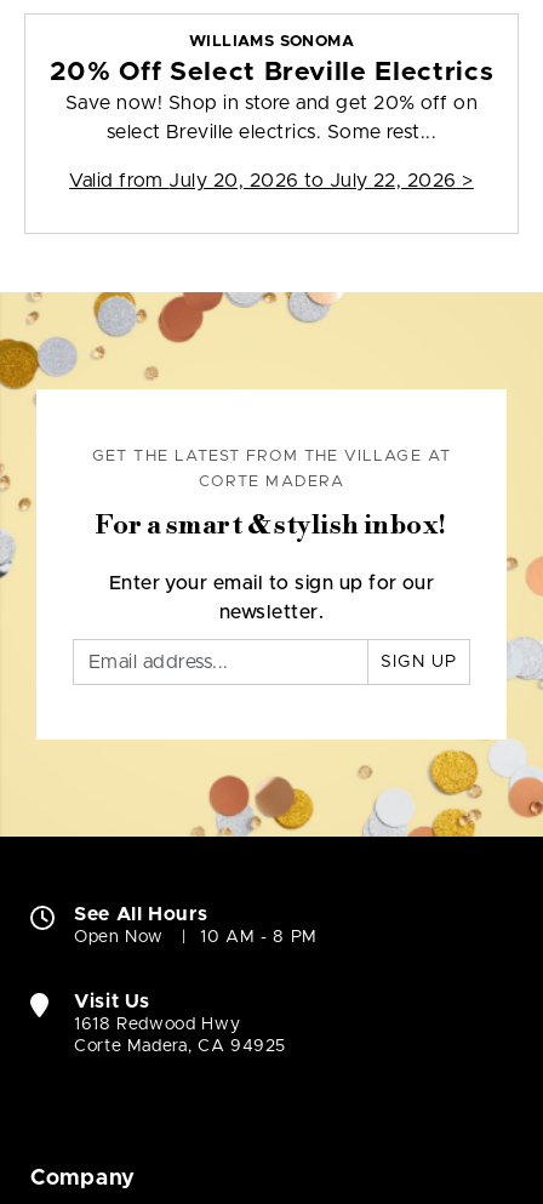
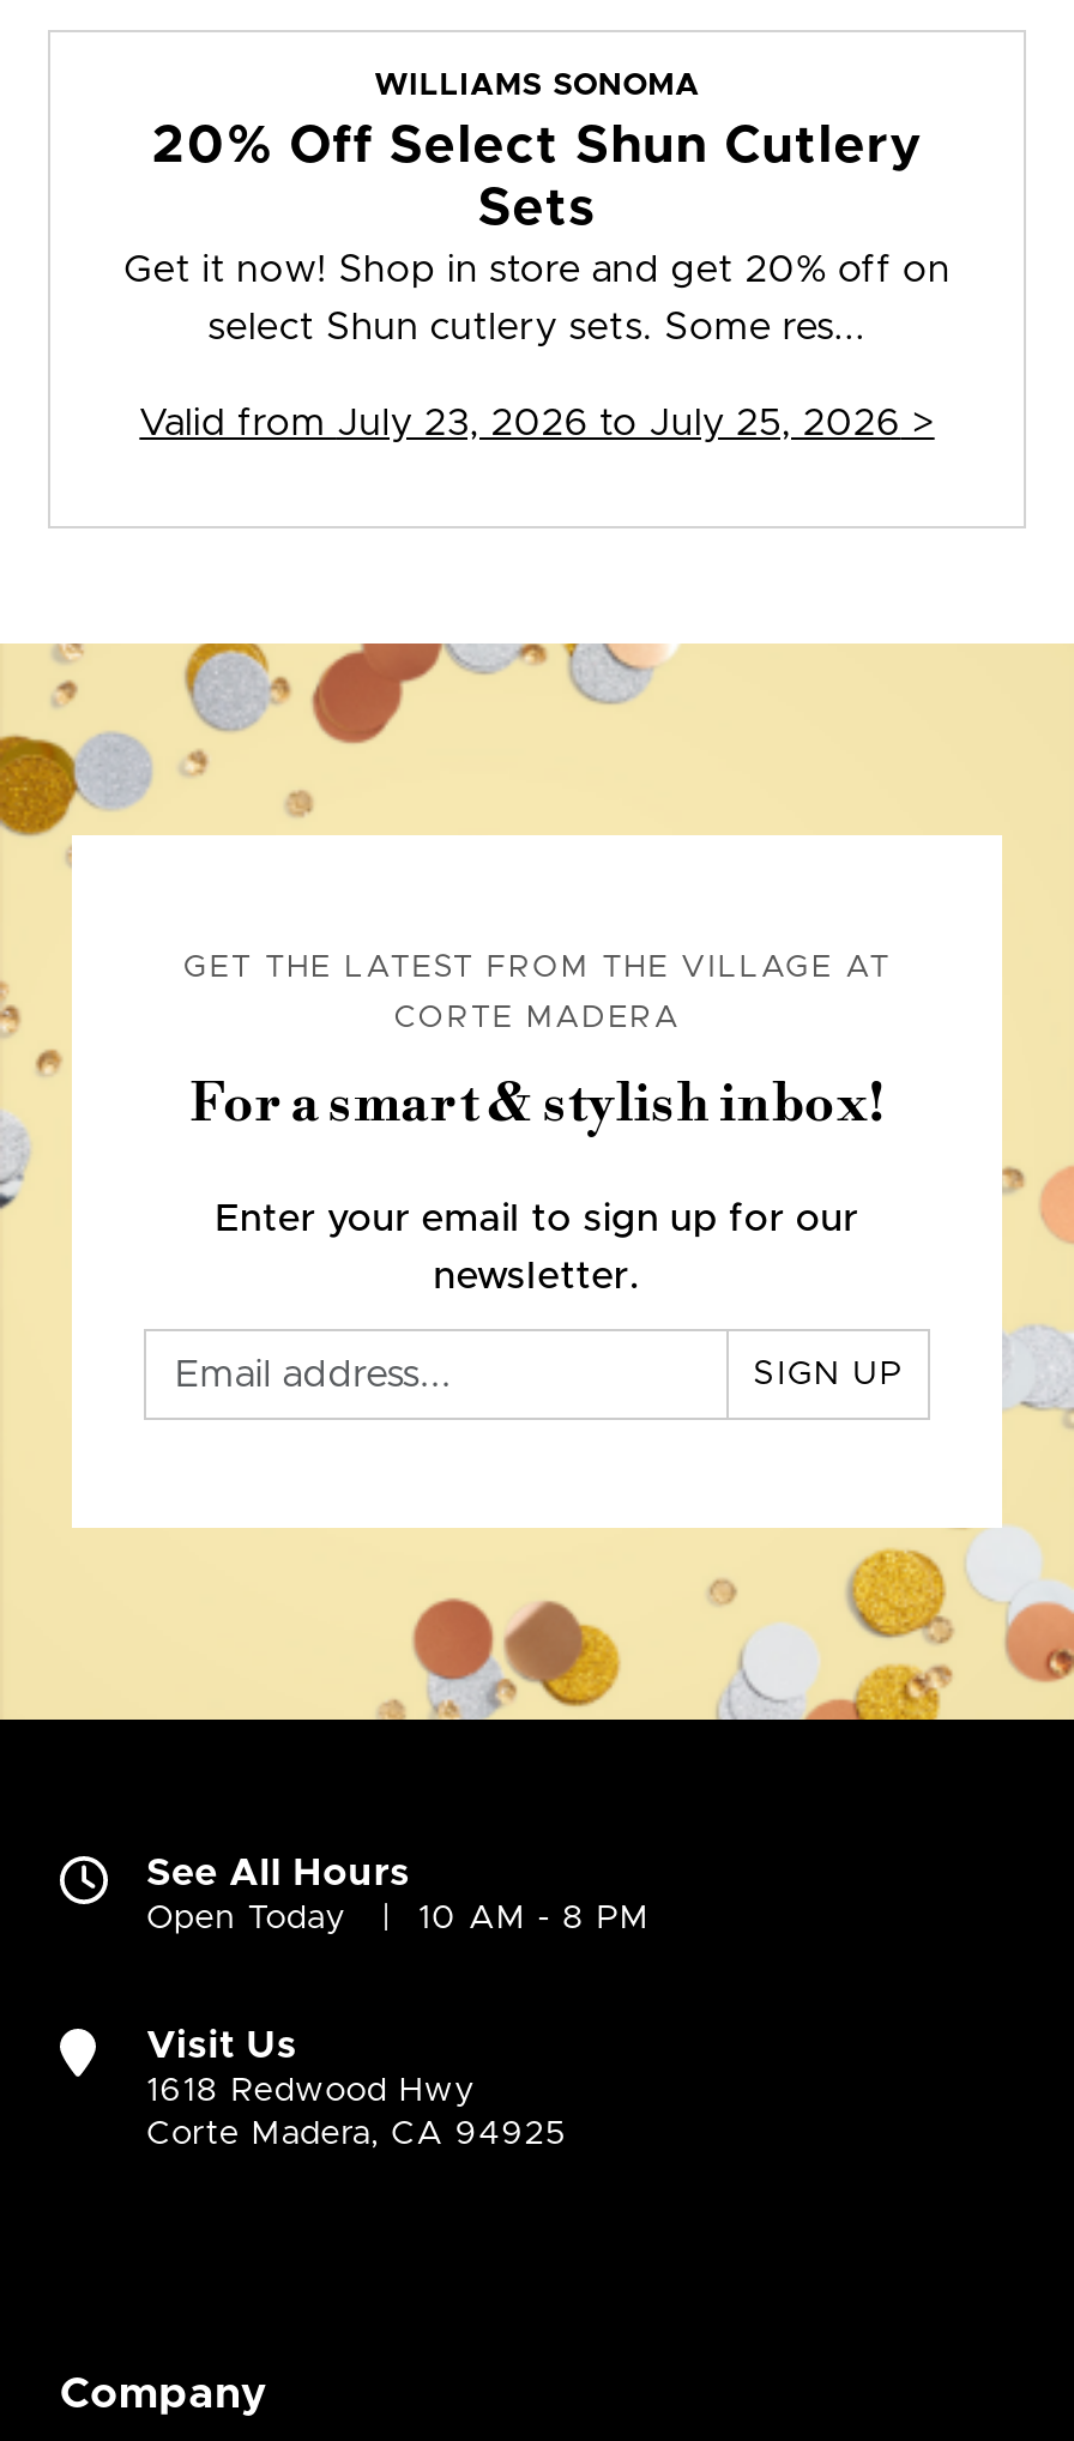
- 20% Off Select Breville Electrics
- Save now! Shop in store and get 20% off on
+ 20% Off Select Shun Cutlery
+ Sets
+ Get it now! Shop in store and get 20% off on

- select Breville electrics. Some rest...
+ select Shun cutlery sets. Some res...

- Valid from July 20, 2026 to July 22, 2026 >
+ Valid from July 23, 2026 to July 25, 2026 >

- Open Now
+ Open Today
